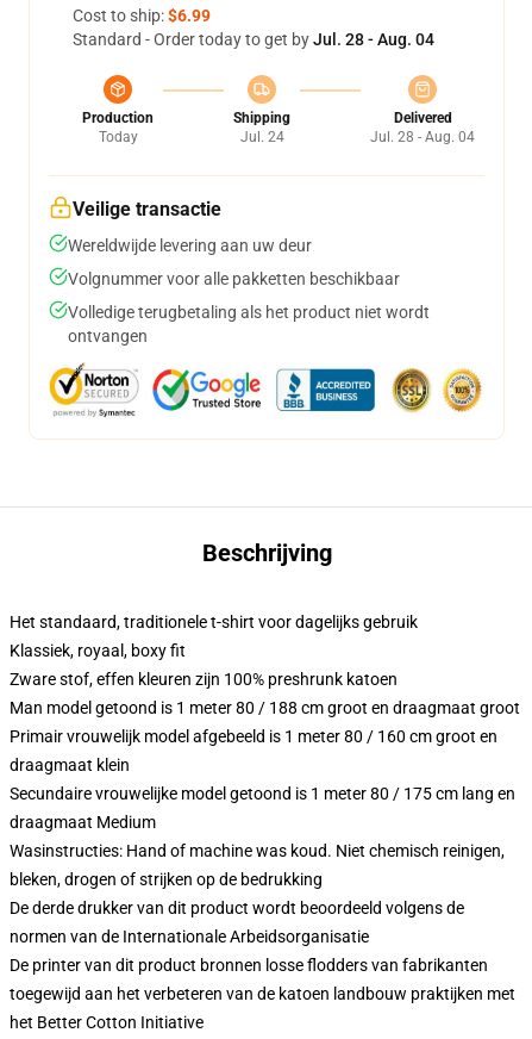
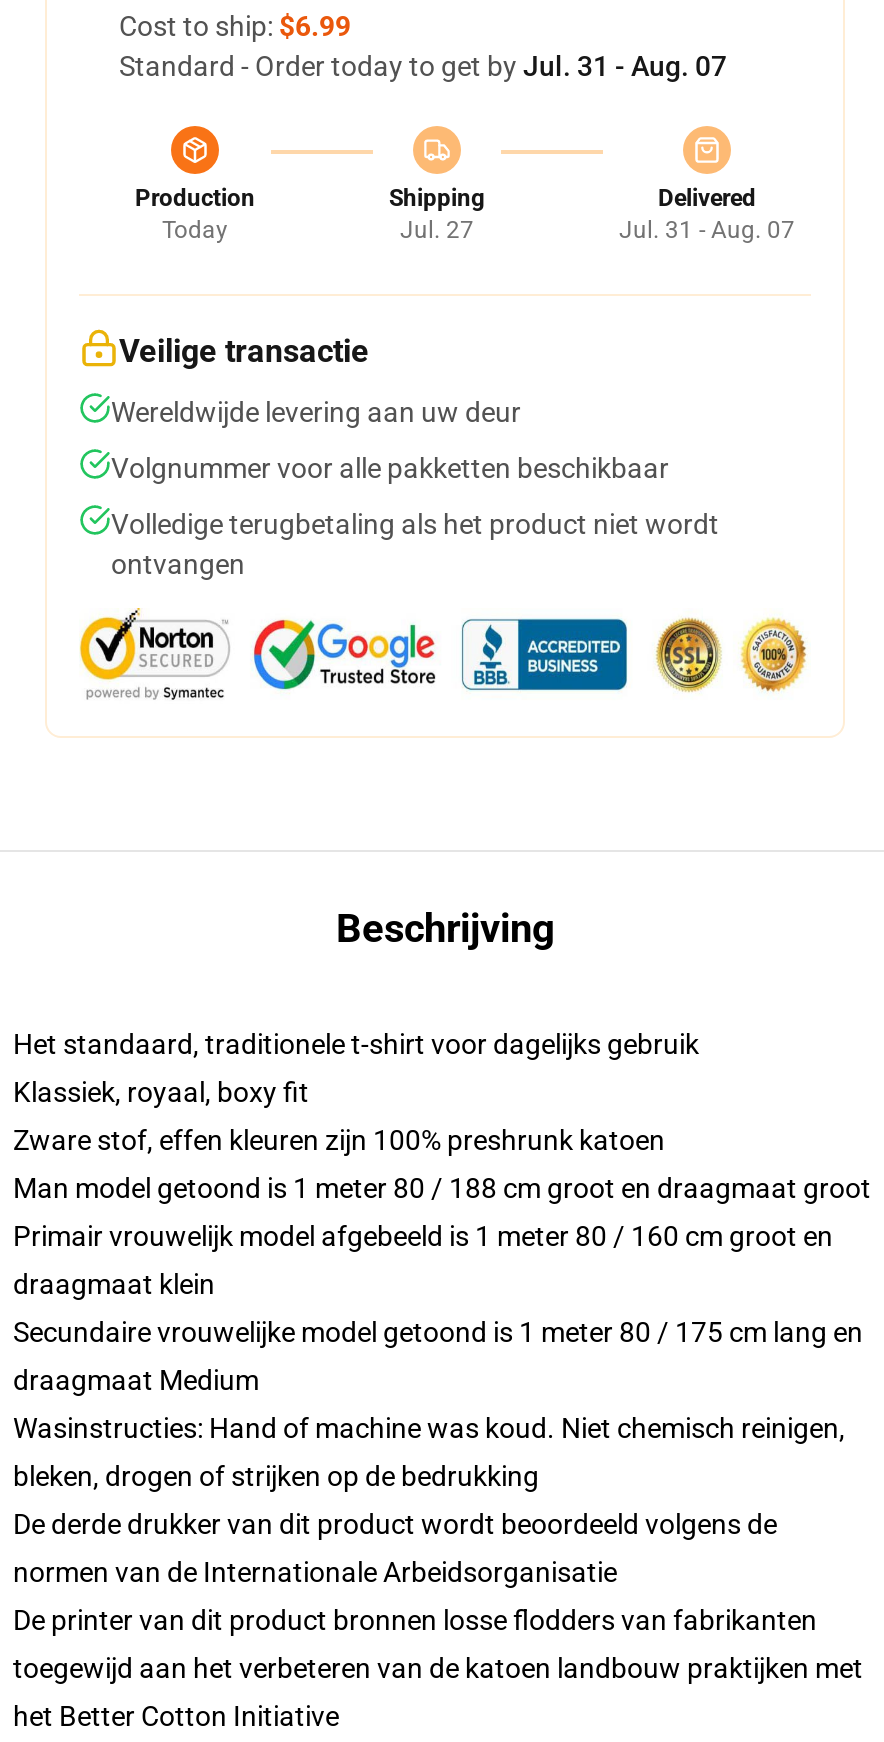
- Standard - Order today to get by Jul. 28 - Aug. 04
+ Standard - Order today to get by Jul. 31 - Aug. 07

- Jul. 24
+ Jul. 27

- Jul. 28 - Aug. 04
+ Jul. 31 - Aug. 07
